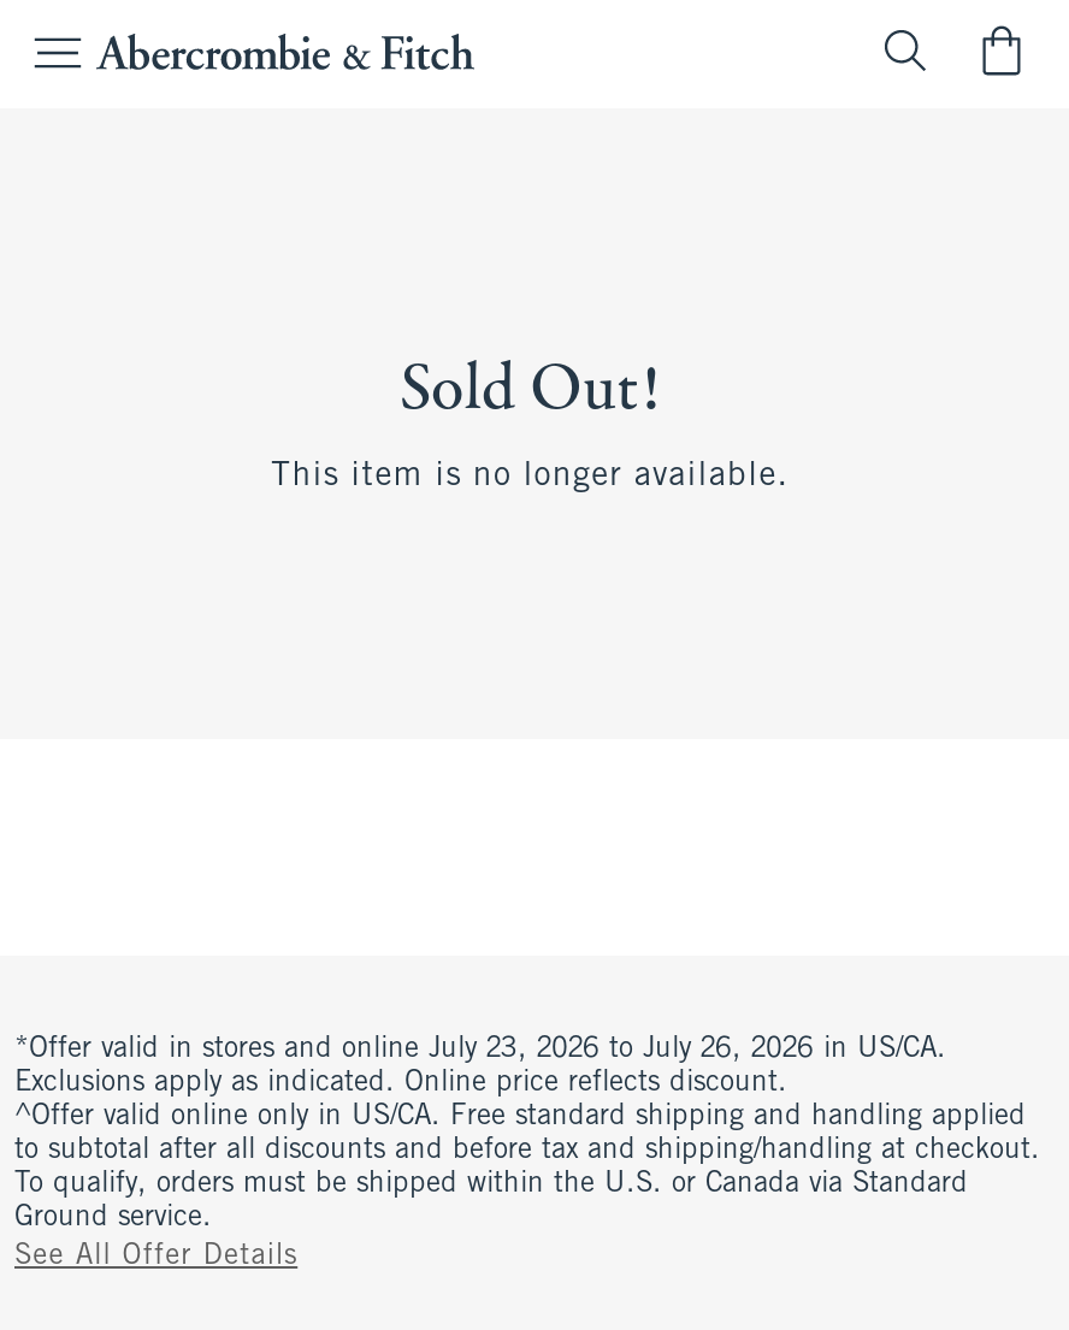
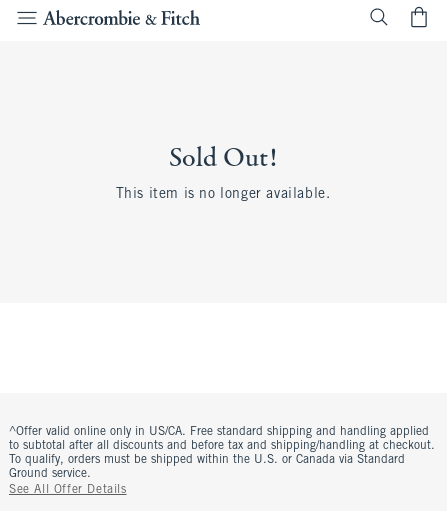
- *Offer valid in stores and online July 23, 2026 to July 26, 2026 in US/CA.
- Exclusions apply as indicated. Online price reflects discount.
